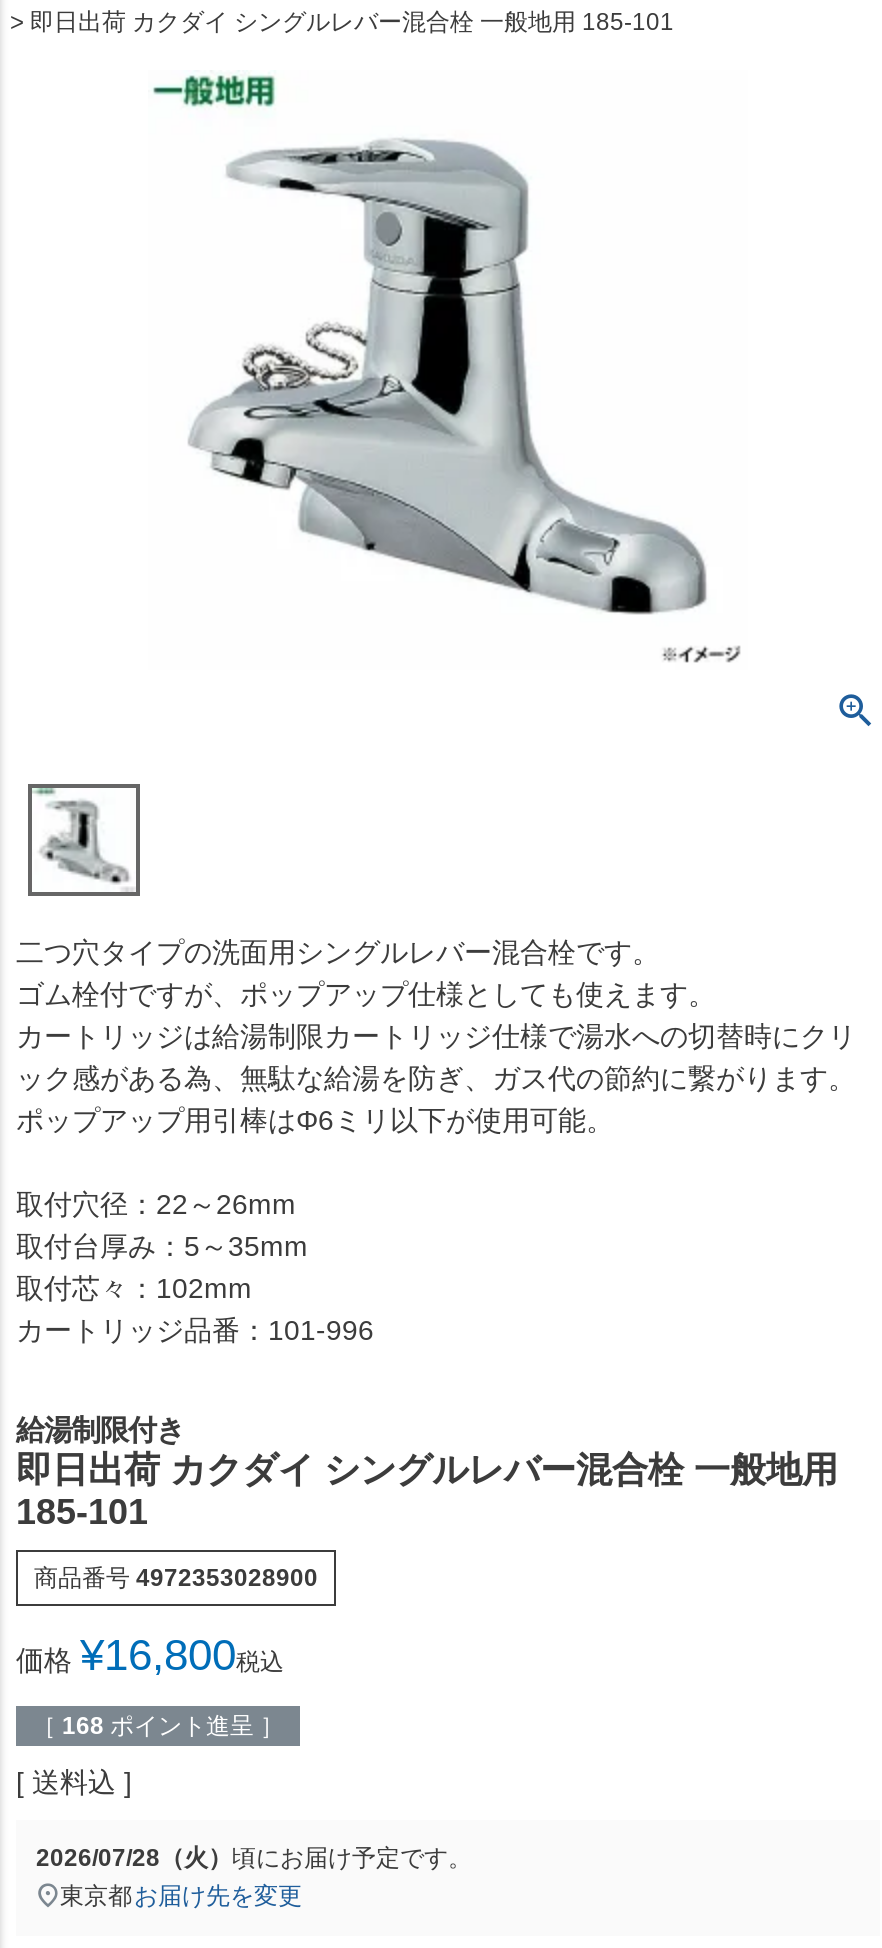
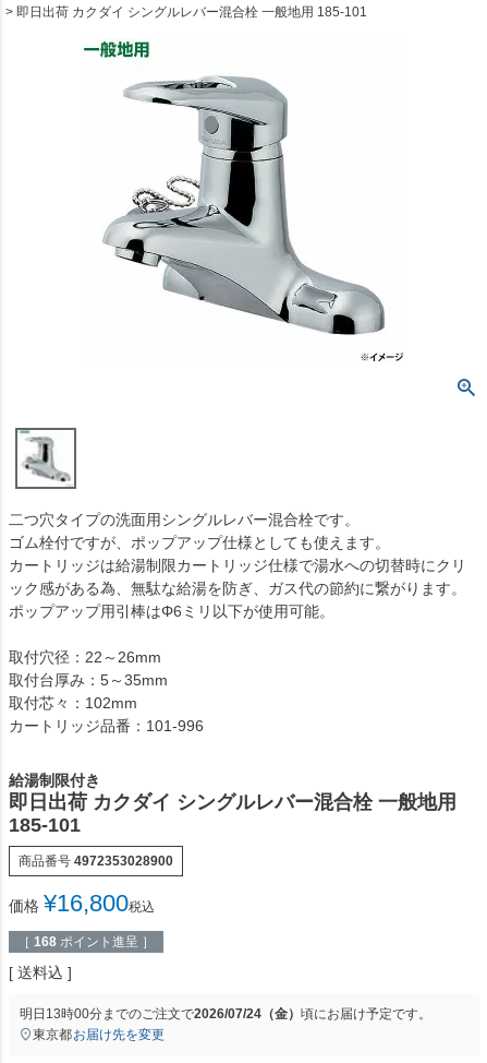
- 2026/07/28（火）頃にお届け予定です。
+ 明日13時00分までのご注文で2026/07/24（金）頃にお届け予定です。
